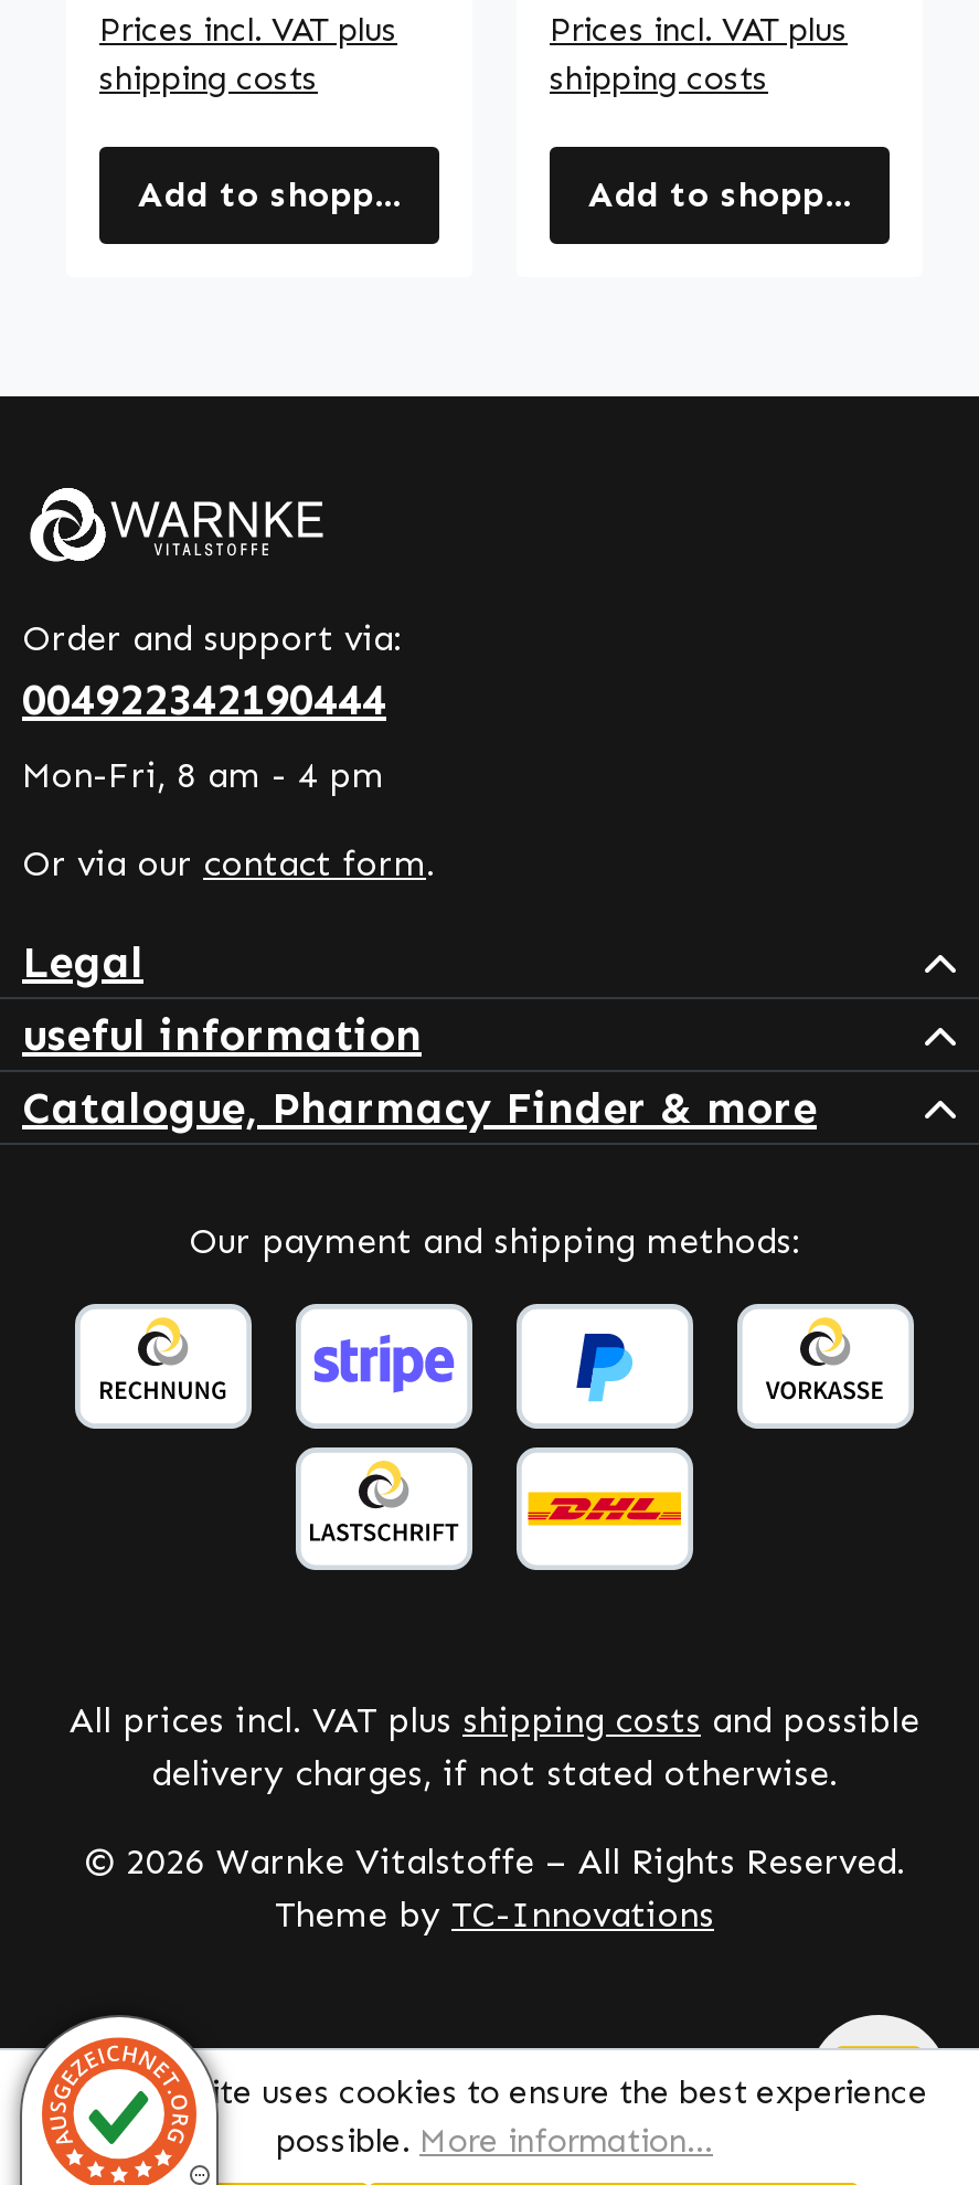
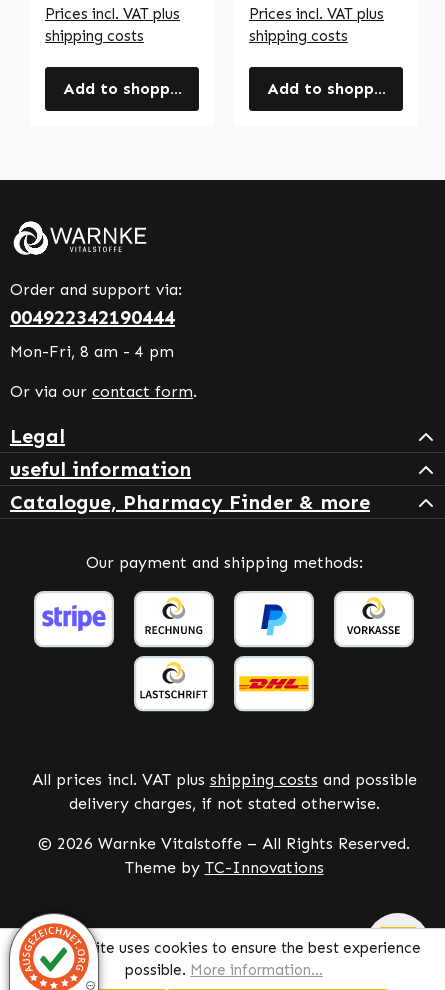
- [image]
+ [image]

- [image]
+ [image]
